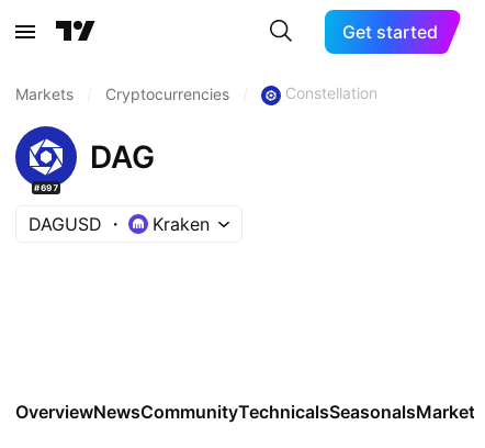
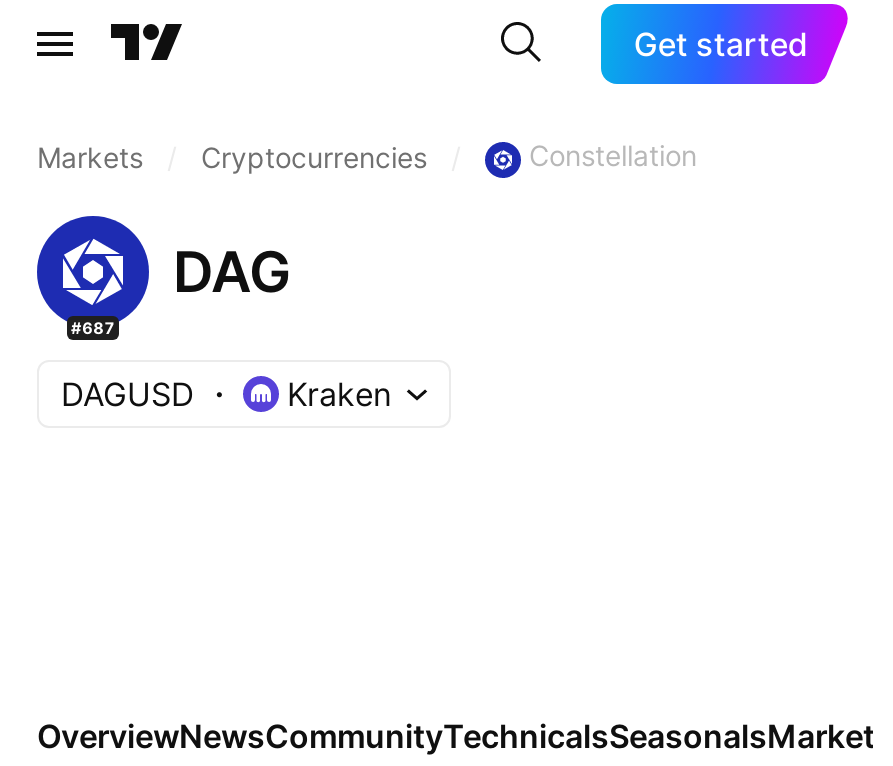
- #697
+ #687
